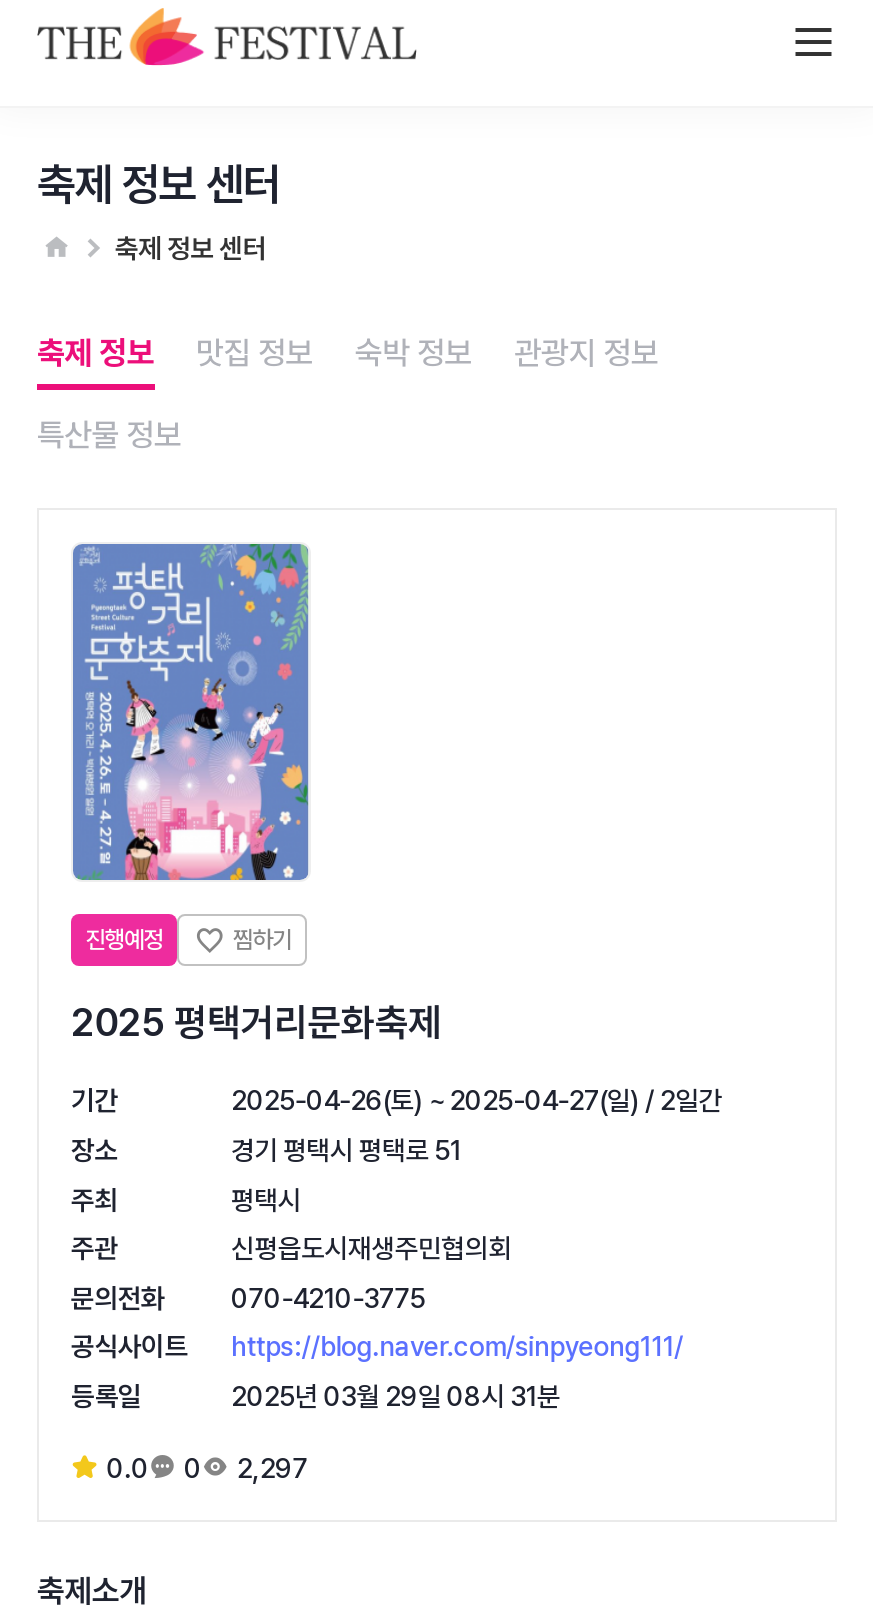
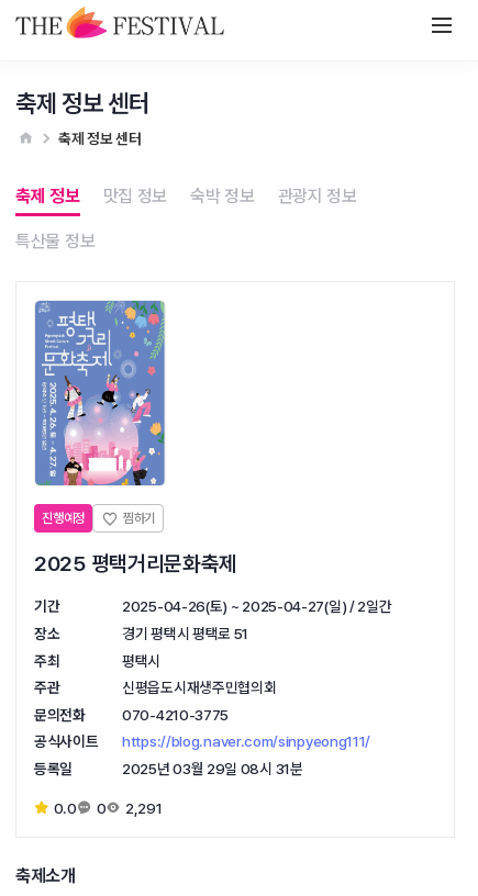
- 0.0 0 2,297
+ 0.0 0 2,291
